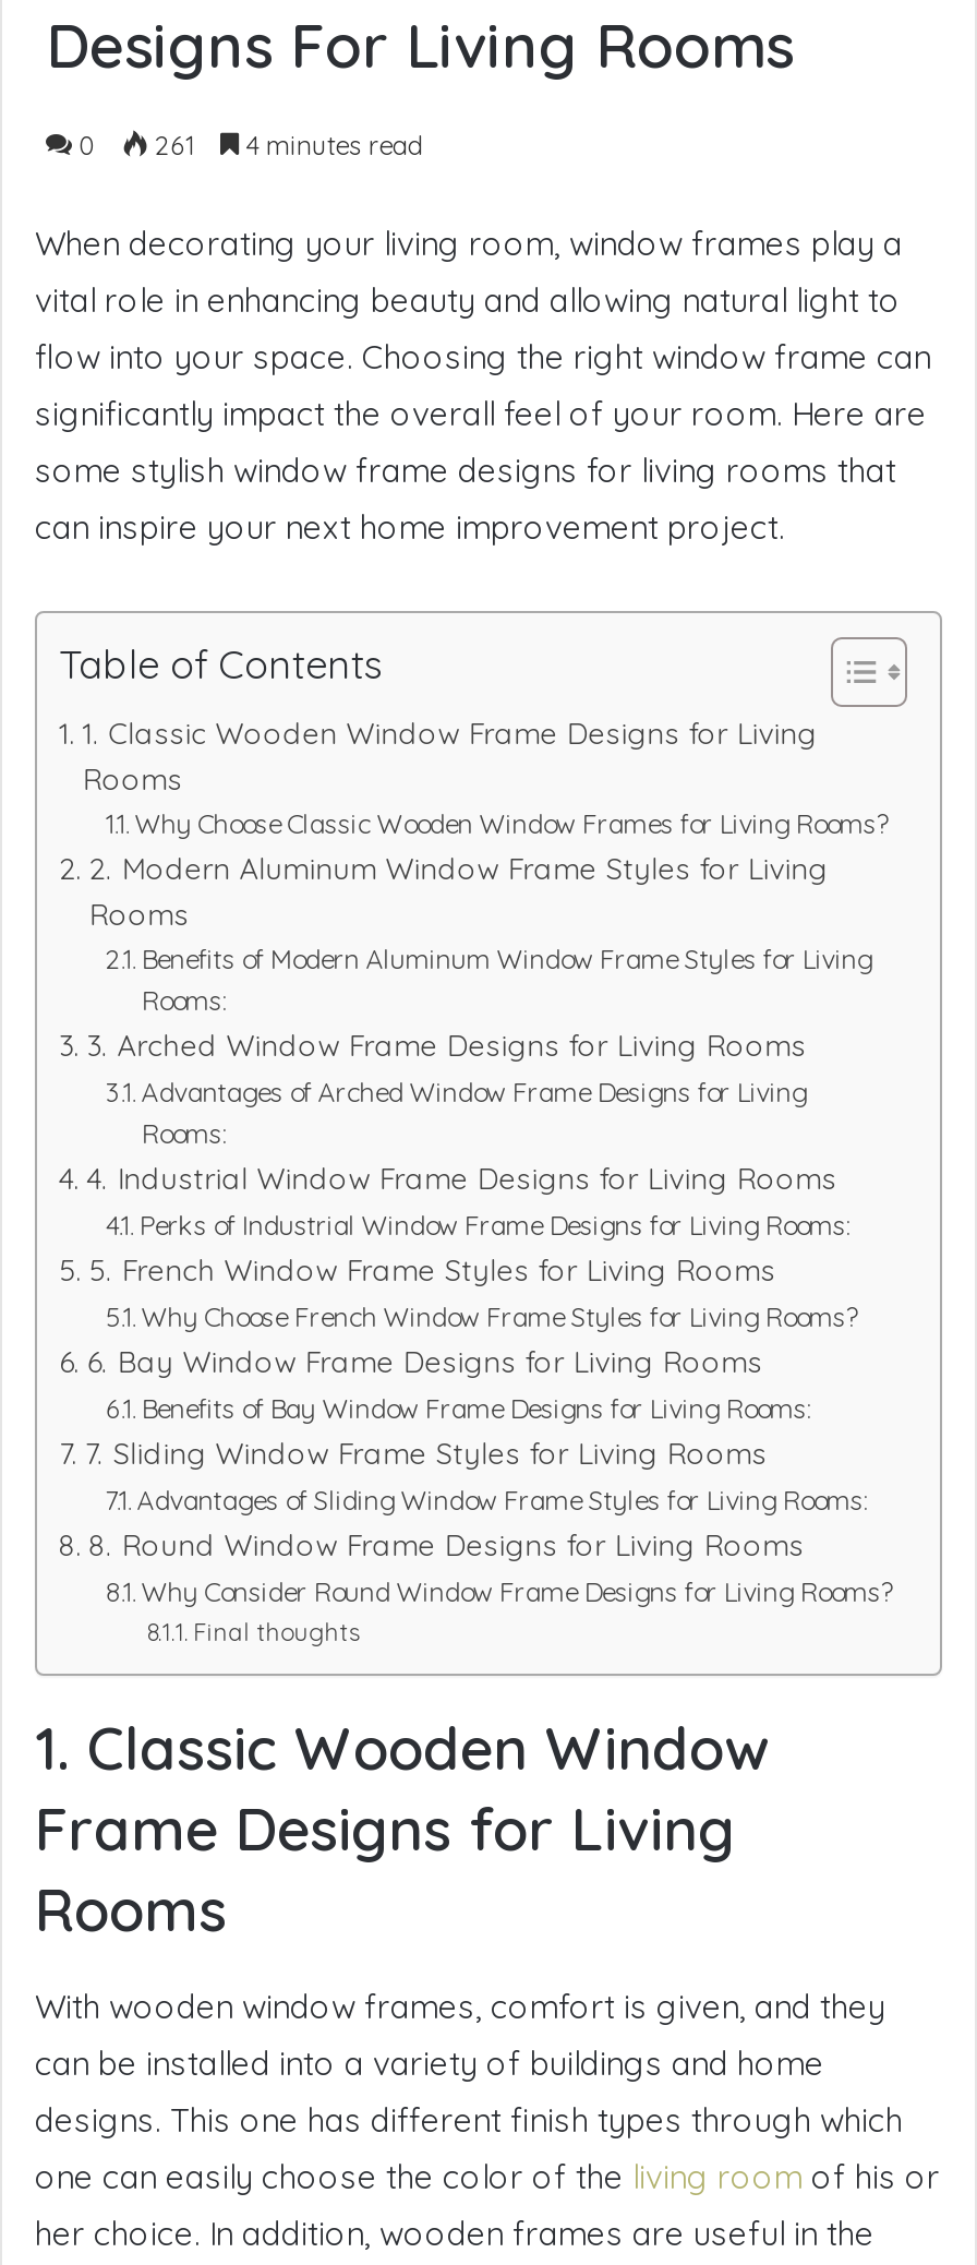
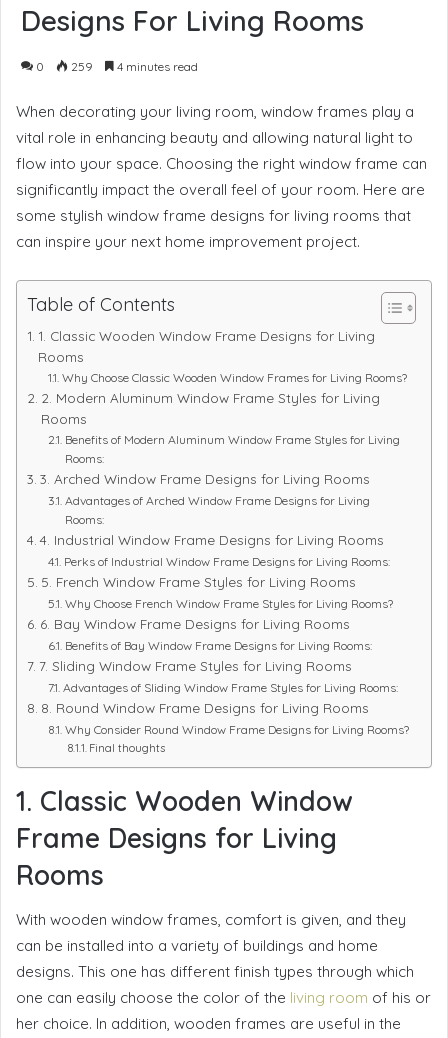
- 0 261 4 minutes read
+ 0 259 4 minutes read
